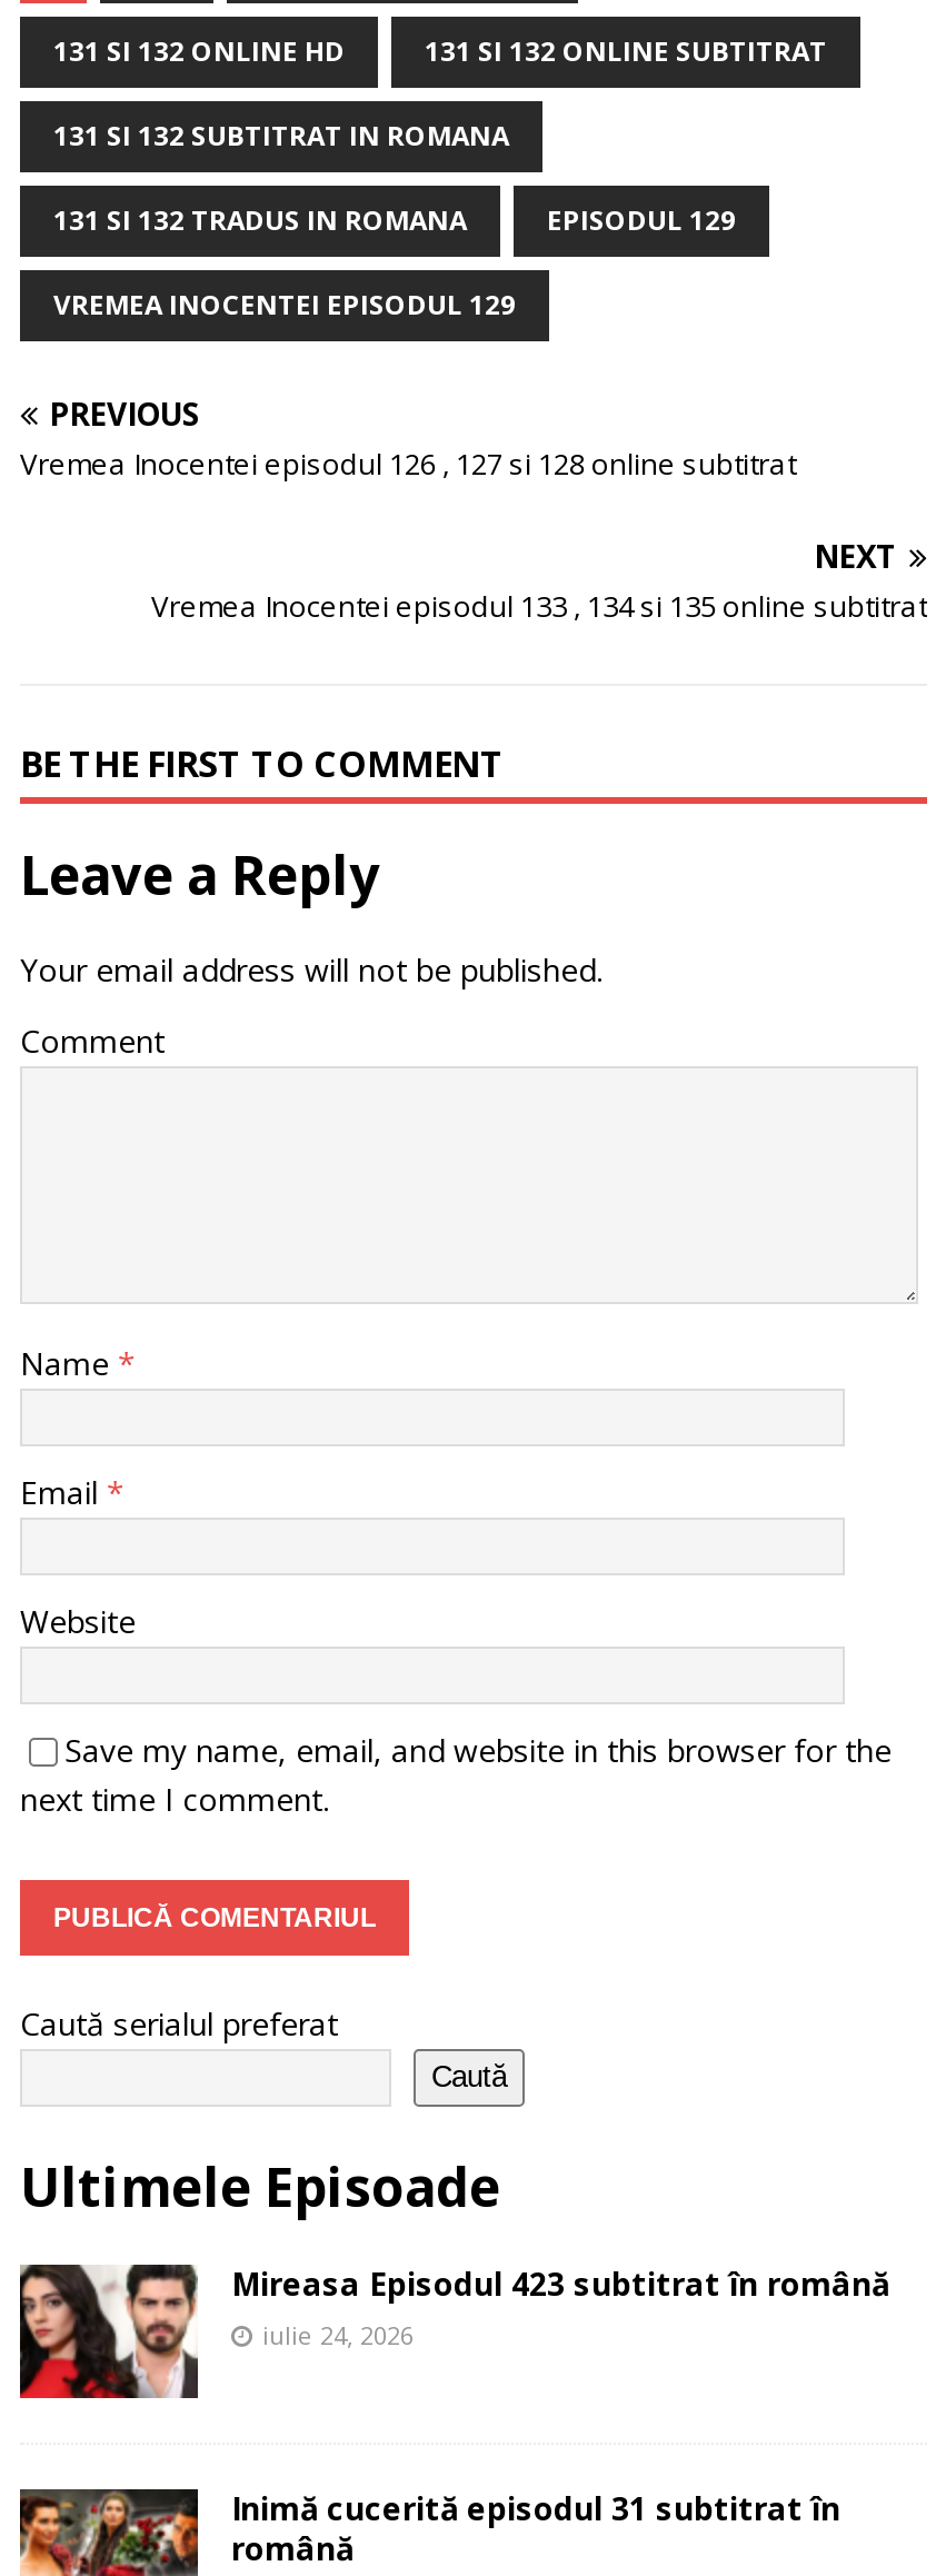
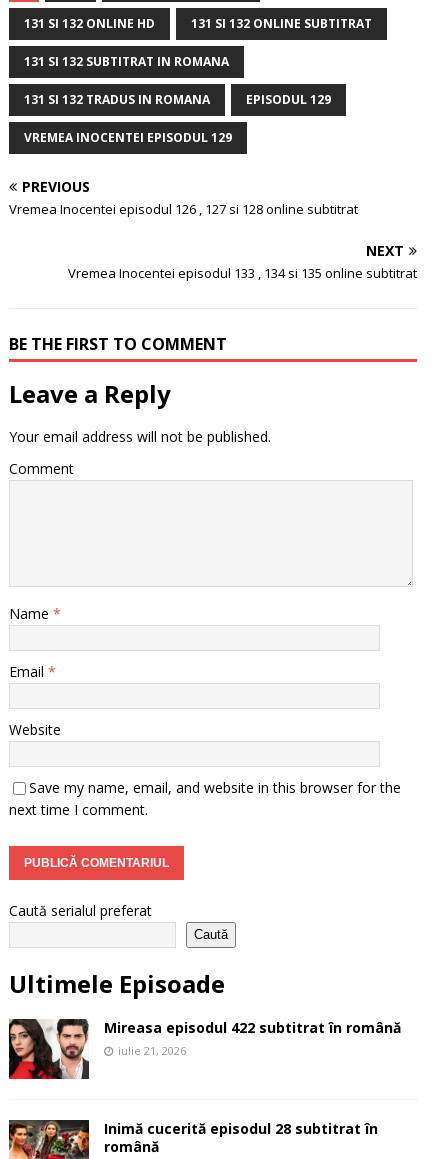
- Mireasa Episodul 423 subtitrat în română
+ Mireasa episodul 422 subtitrat în română

- iulie 24, 2026
+ iulie 21, 2026

- Inimă cucerită episodul 31 subtitrat în
+ Inimă cucerită episodul 28 subtitrat în
